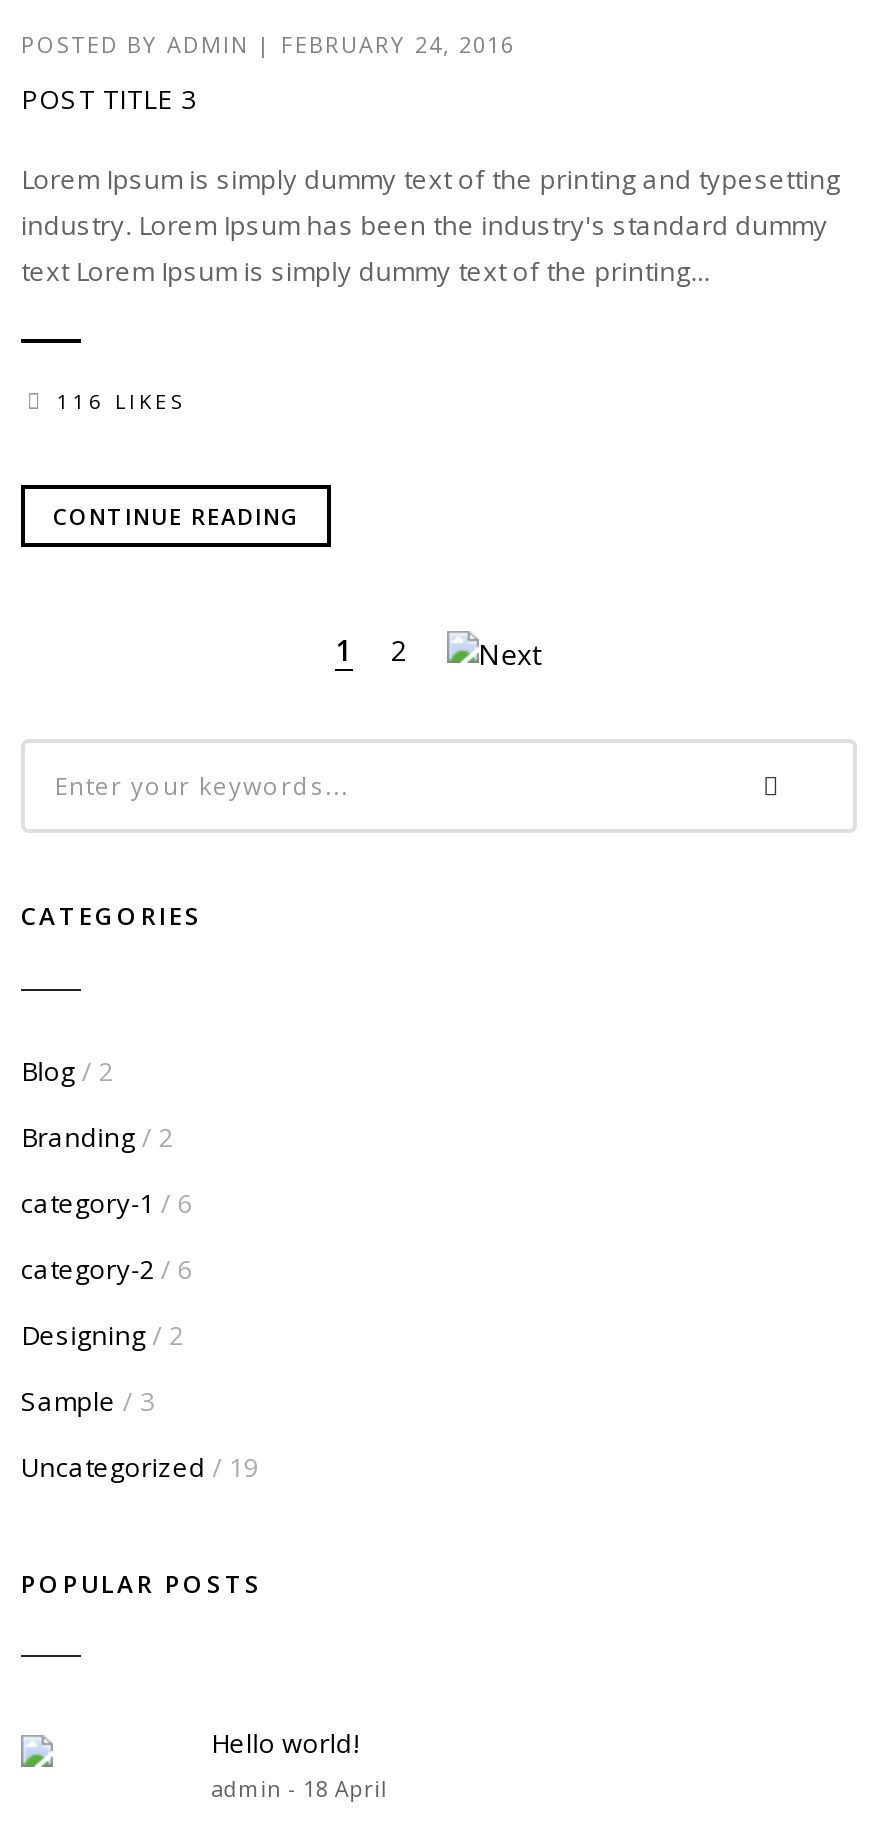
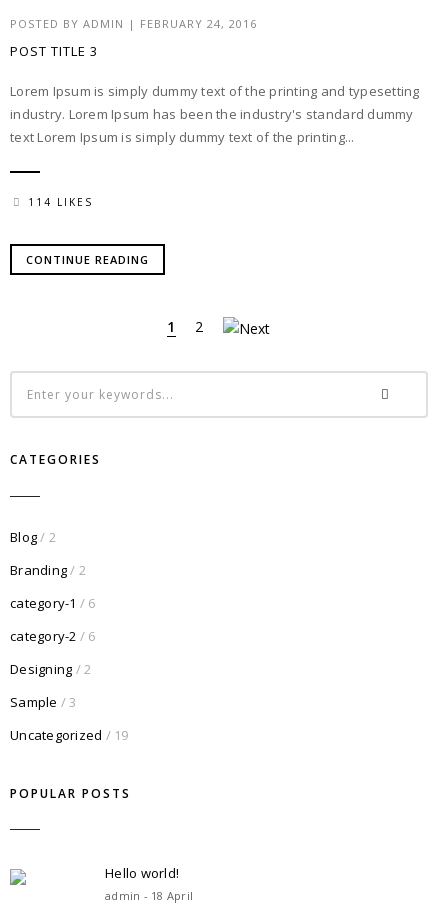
- 116 LIKES
+ 114 LIKES
